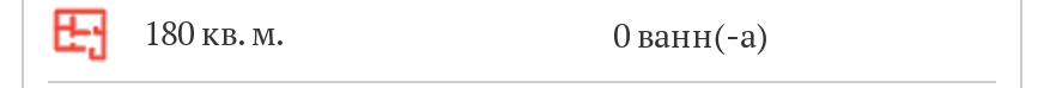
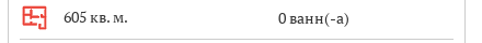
- 180 кв. м.
+ 605 кв. м.
